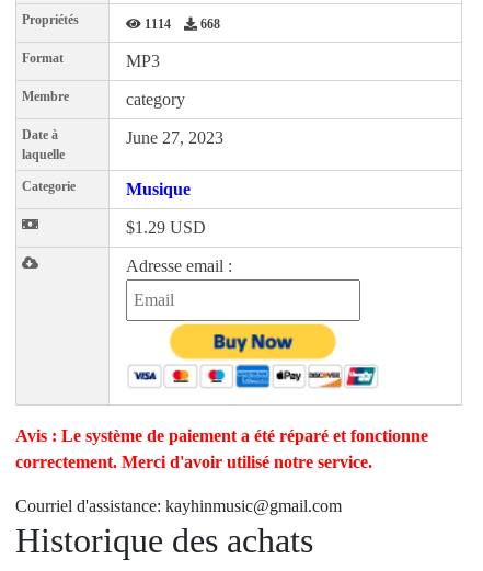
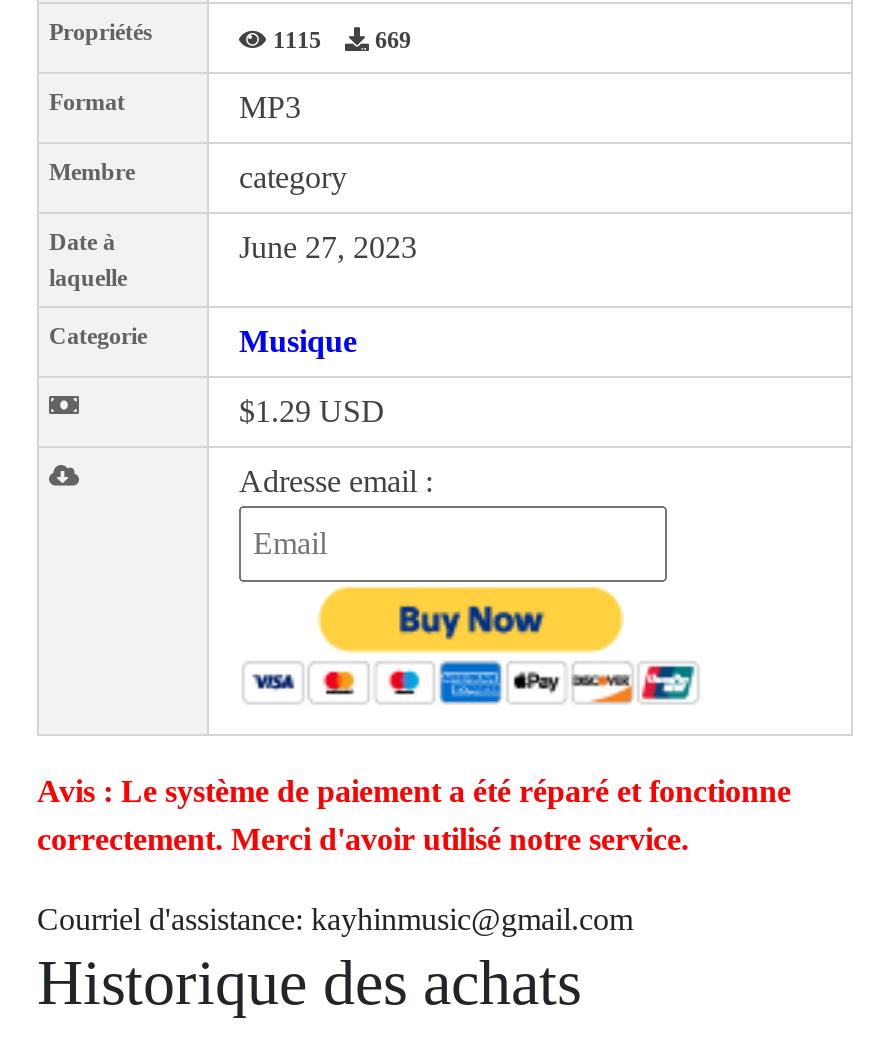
- 1114
+ 1115

- 668
+ 669
